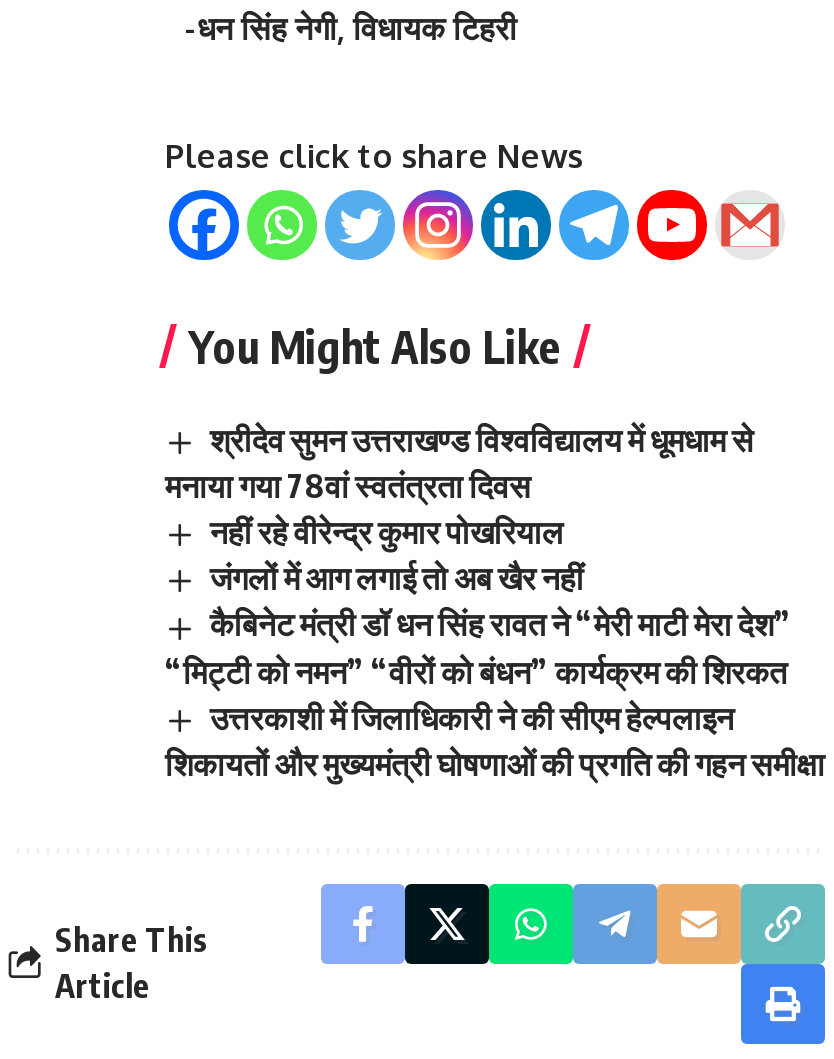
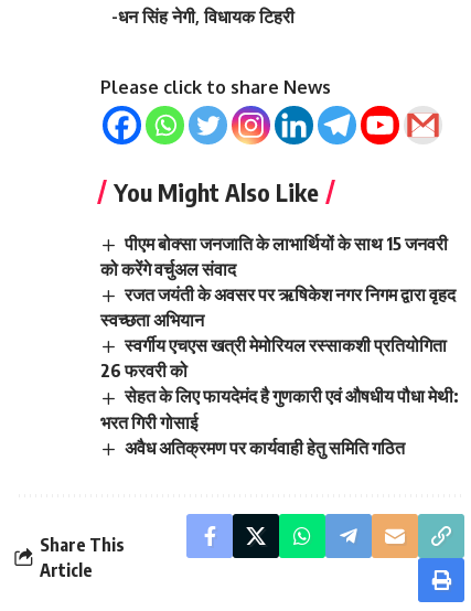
- श्रीदेव सुमन उत्तराखण्ड विश्वविद्यालय में धूमधाम से
- मनाया गया 78वां स्वतंत्रता दिवस
- नहीं रहे वीरेन्द्र कुमार पोखरियाल
- जंगलों में आग लगाई तो अब खैर नहीं
- कैबिनेट मंत्री डॉ धन सिंह रावत ने “मेरी माटी मेरा देश”
- “मिट्टी को नमन” “वीरों को बंधन” कार्यक्रम की शिरकत
- उत्तरकाशी में जिलाधिकारी ने की सीएम हेल्पलाइन
- शिकायतों और मुख्यमंत्री घोषणाओं की प्रगति की गहन समीक्षा
+ पीएम बोक्सा जनजाति के लाभार्थियों के साथ 15 जनवरी
+ को करेंगे वर्चुअल संवाद
+ रजत जयंती के अवसर पर ऋषिकेश नगर निगम द्वारा वृहद
+ स्वच्छता अभियान
+ स्वर्गीय एचएस खत्री मेमोरियल रस्साकशी प्रतियोगिता
+ 26 फरवरी को
+ सेहत के लिए फायदेमंद है गुणकारी एवं औषधीय पौधा मेथी:
+ भरत गिरी गोसाई
+ अवैध अतिक्रमण पर कार्यवाही हेतु समिति गठित
